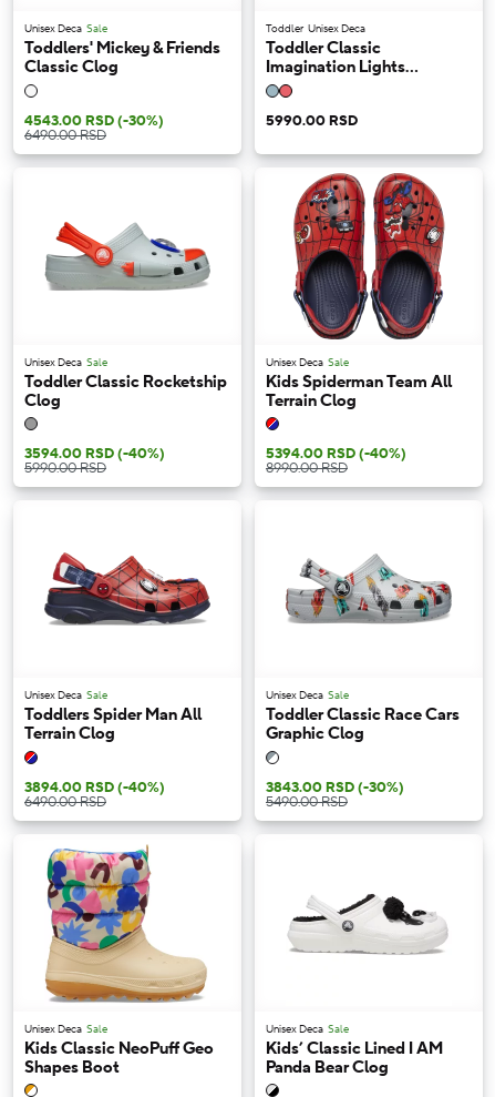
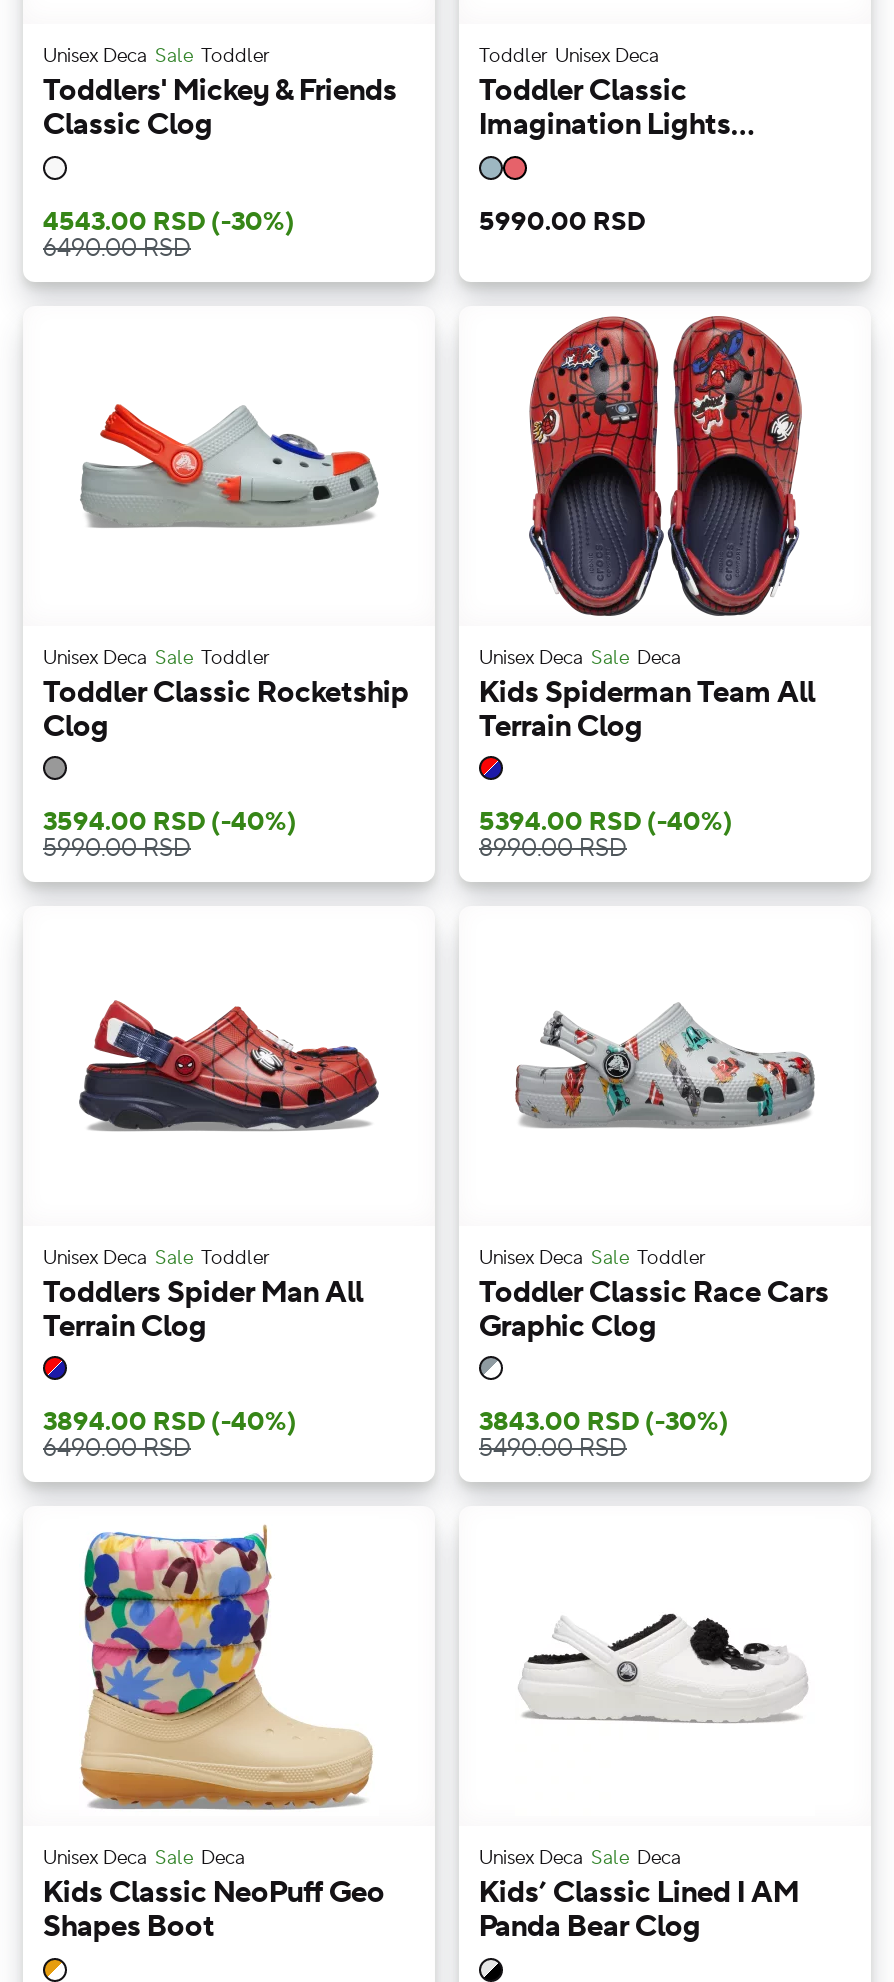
- Unisex Deca Sale
+ Unisex Deca Sale Toddler

- Unisex Deca Sale
+ Unisex Deca Sale Toddler

- Unisex Deca Sale
+ Unisex Deca Sale Deca

- Unisex Deca Sale
+ Unisex Deca Sale Toddler

- Unisex Deca Sale
+ Unisex Deca Sale Toddler

- Unisex Deca Sale
+ Unisex Deca Sale Deca

- Unisex Deca Sale
+ Unisex Deca Sale Deca
